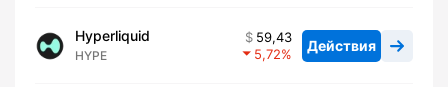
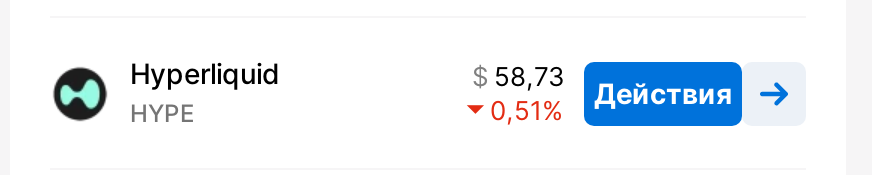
- 59,43 Действия
+ 58,73 Действия

- 5,72
+ 0,51
